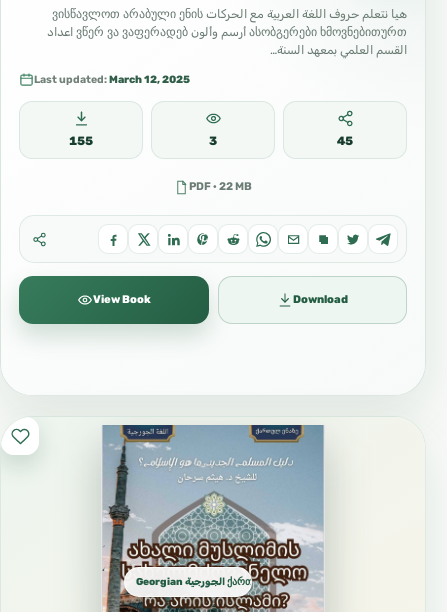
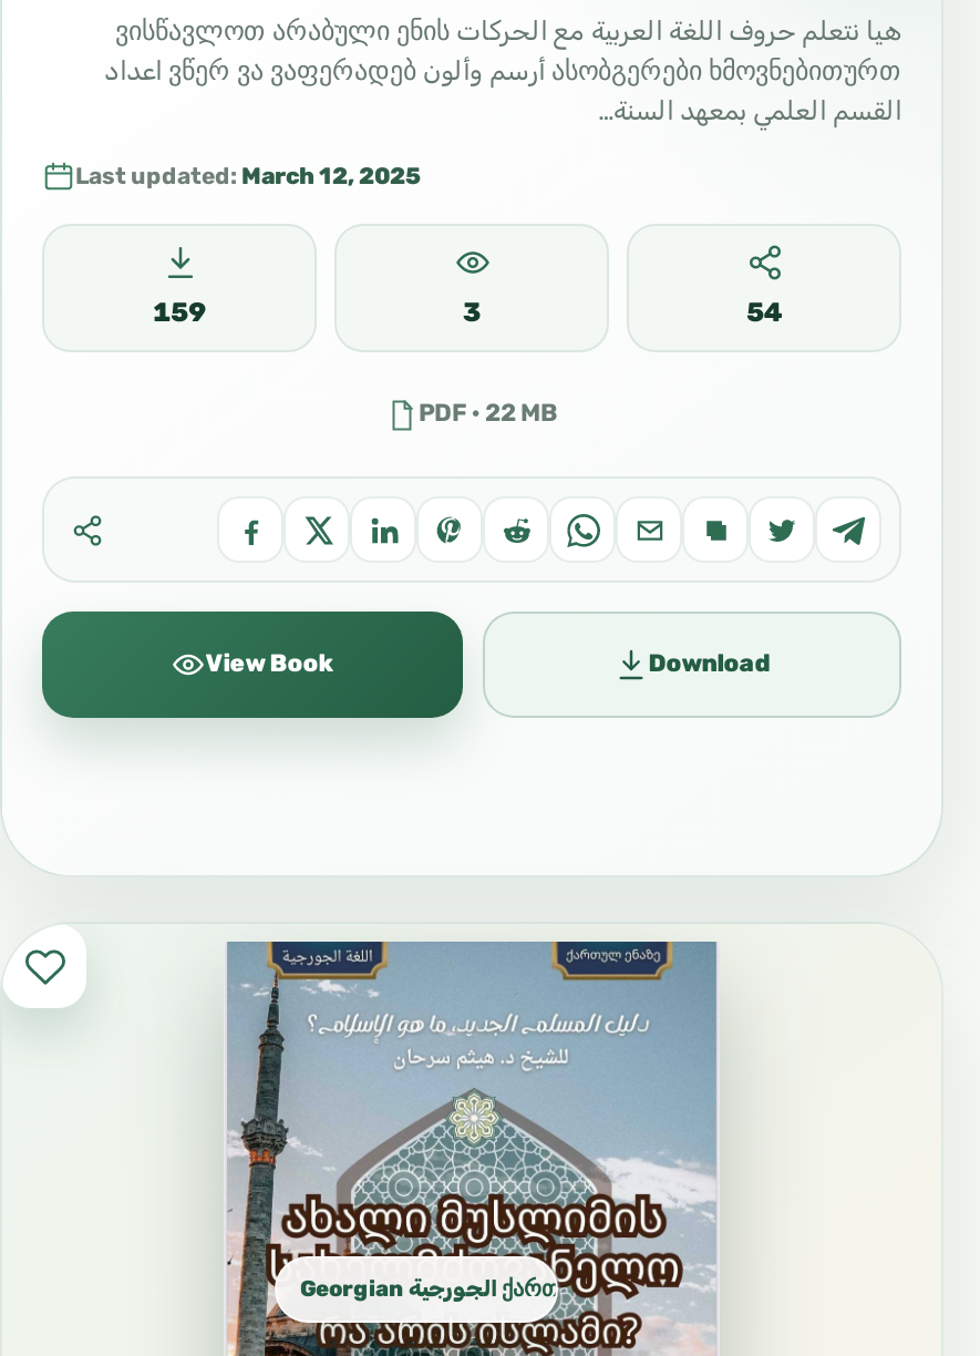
- 155
+ 159

- 45
+ 54
